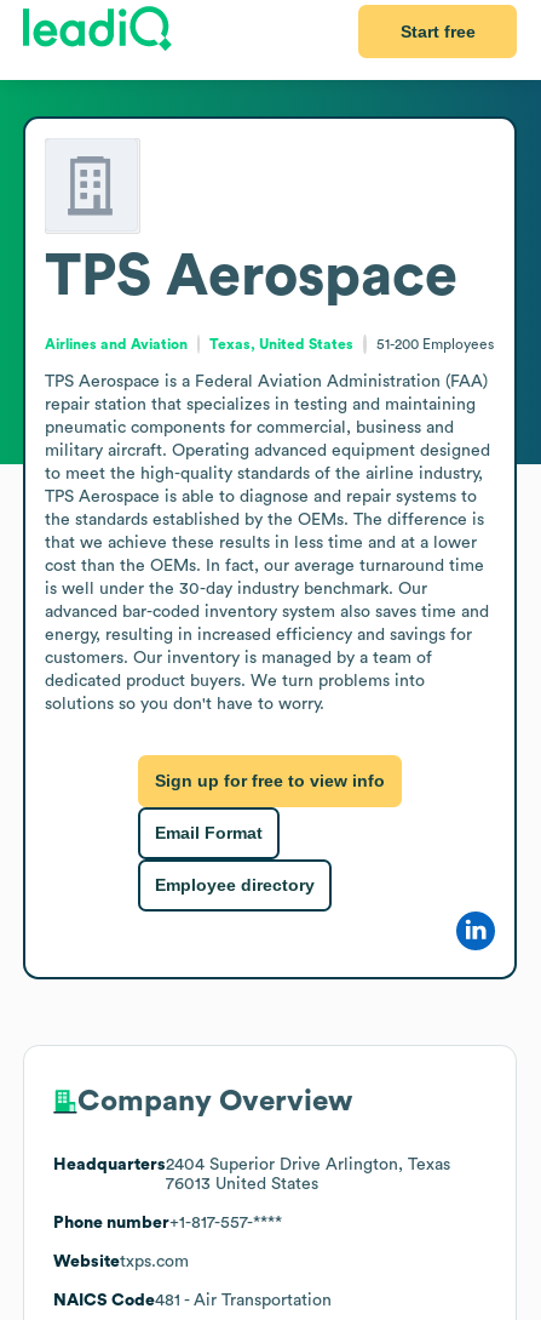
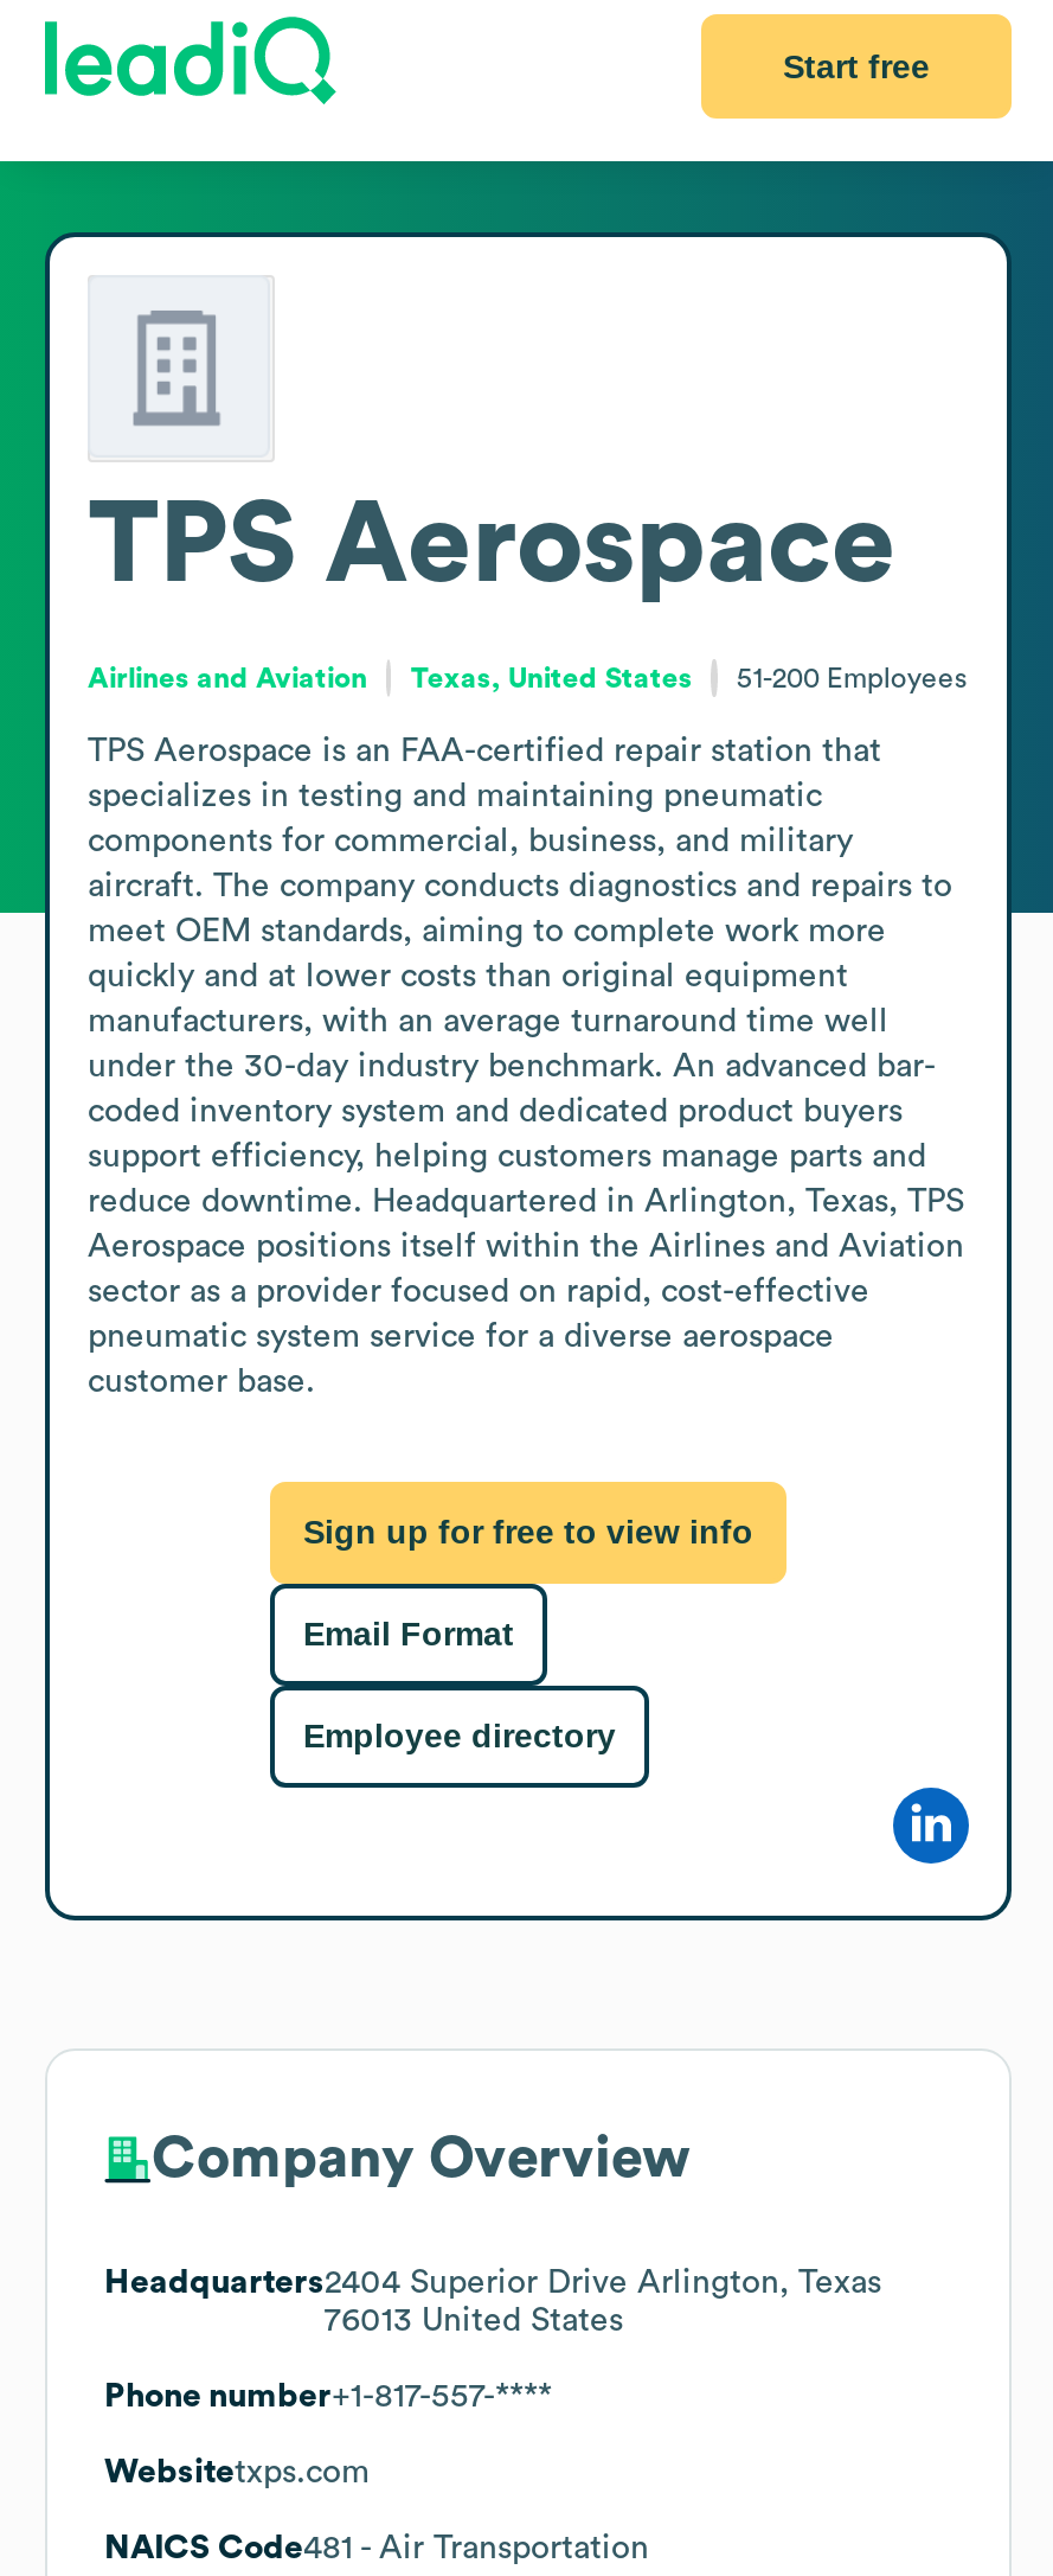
- TPS Aerospace is a Federal Aviation Administration (FAA)
- repair station that specializes in testing and maintaining
- pneumatic components for commercial, business and
- military aircraft. Operating advanced equipment designed
- to meet the high-quality standards of the airline industry,
- TPS Aerospace is able to diagnose and repair systems to
- the standards established by the OEMs. The difference is
- that we achieve these results in less time and at a lower
- cost than the OEMs. In fact, our average turnaround time
- is well under the 30-day industry benchmark. Our
- advanced bar-coded inventory system also saves time and
- energy, resulting in increased efficiency and savings for
- customers. Our inventory is managed by a team of
- dedicated product buyers. We turn problems into
- solutions so you don't have to worry.
+ TPS Aerospace is an FAA-certified repair station that
+ specializes in testing and maintaining pneumatic
+ components for commercial, business, and military
+ aircraft. The company conducts diagnostics and repairs to
+ meet OEM standards, aiming to complete work more
+ quickly and at lower costs than original equipment
+ manufacturers, with an average turnaround time well
+ under the 30-day industry benchmark. An advanced bar-
+ coded inventory system and dedicated product buyers
+ support efficiency, helping customers manage parts and
+ reduce downtime. Headquartered in Arlington, Texas, TPS
+ Aerospace positions itself within the Airlines and Aviation
+ sector as a provider focused on rapid, cost-effective
+ pneumatic system service for a diverse aerospace
+ customer base.
